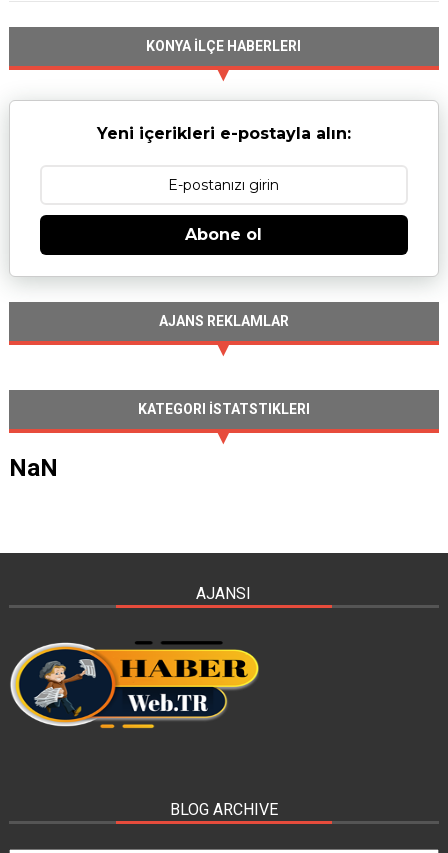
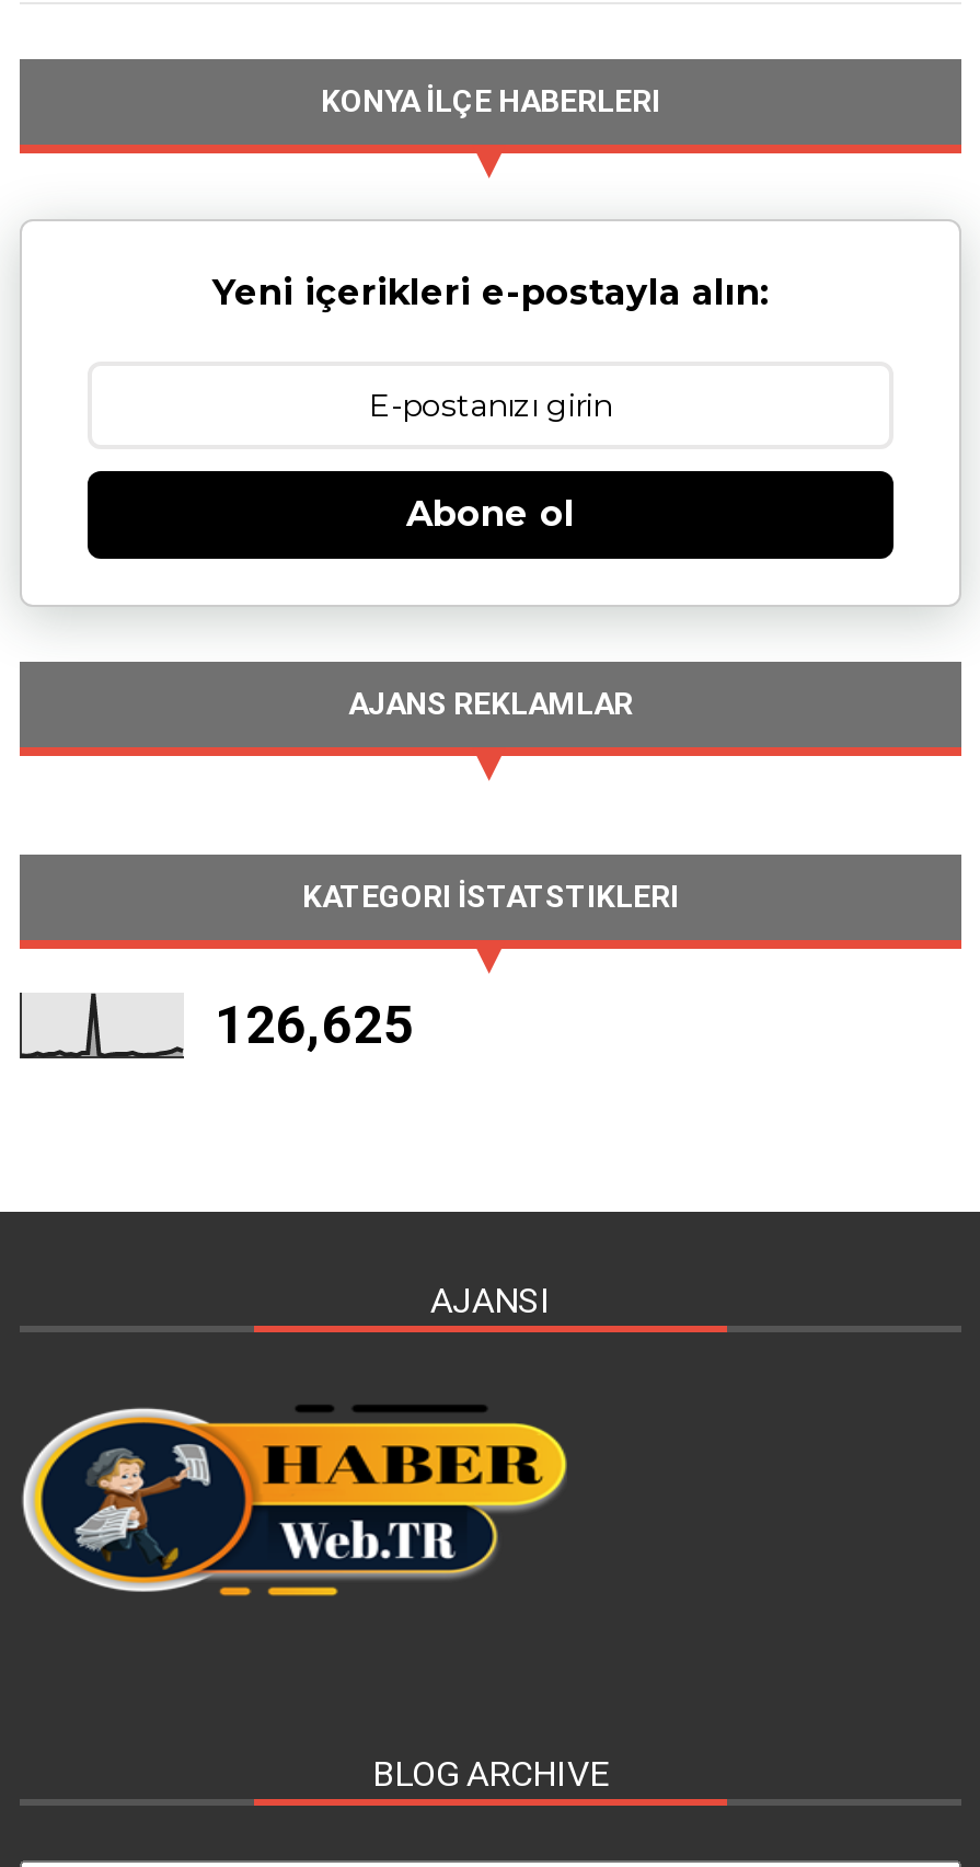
- NaN
+ 126,625
